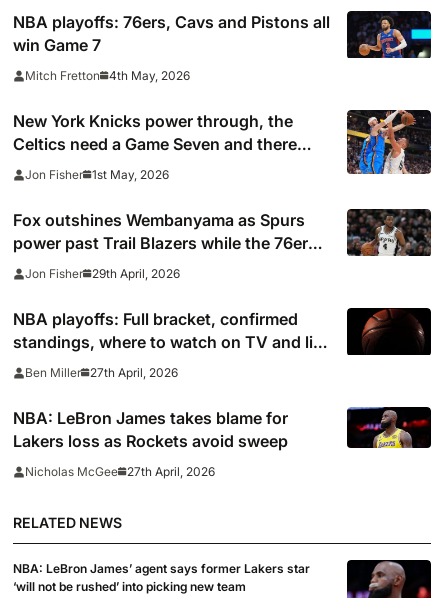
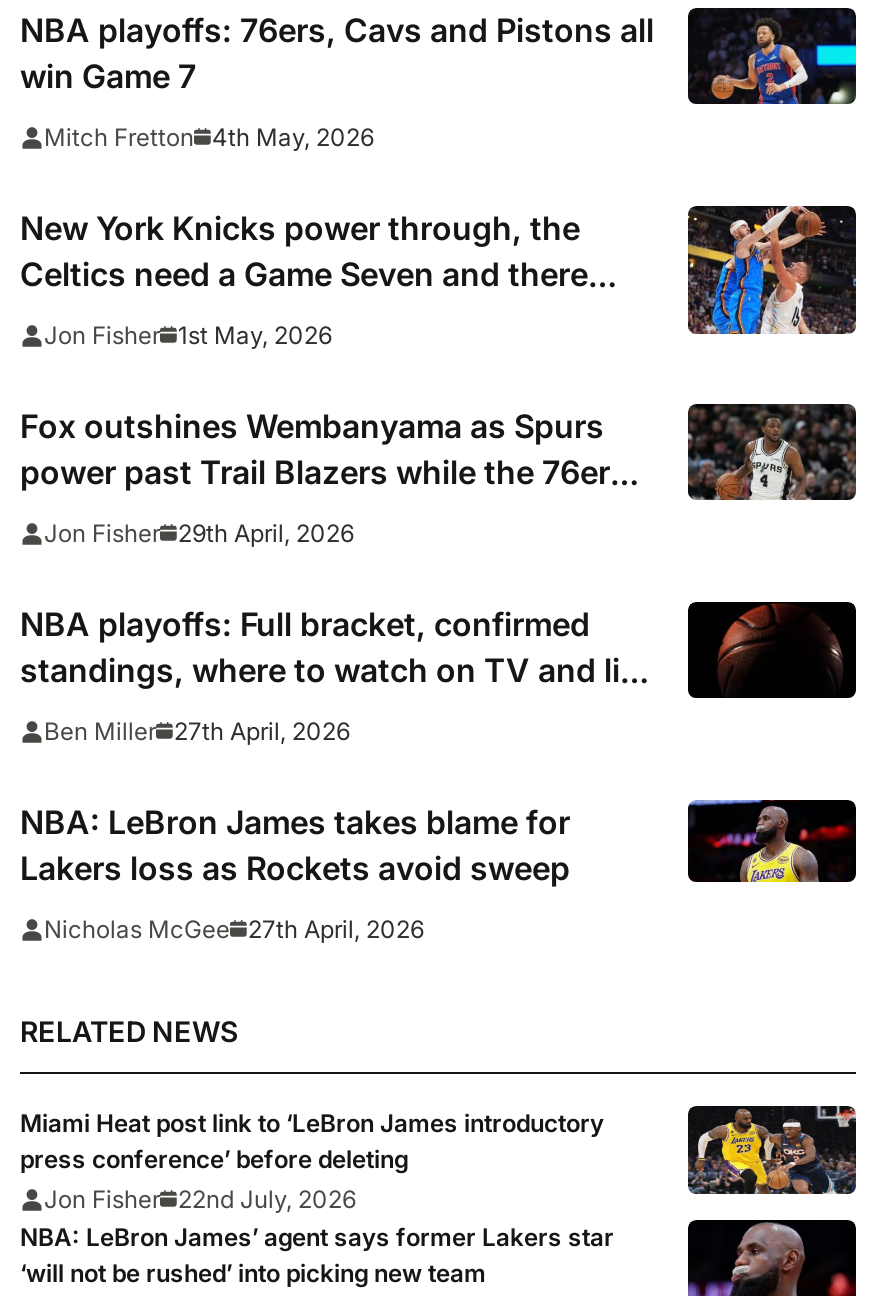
+ Miami Heat post link to ‘LeBron James introductory
+ press conference’ before deleting
+ Jon Fisher 22nd July, 2026

+ [image]
